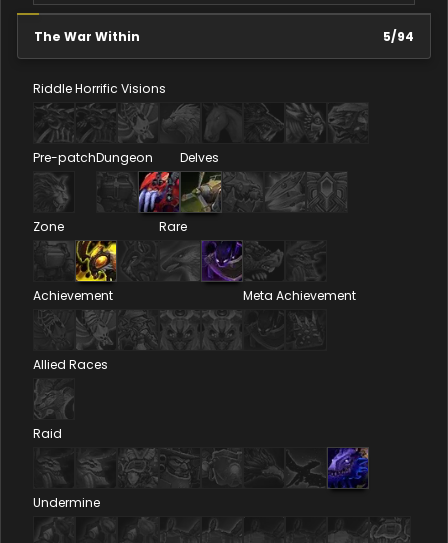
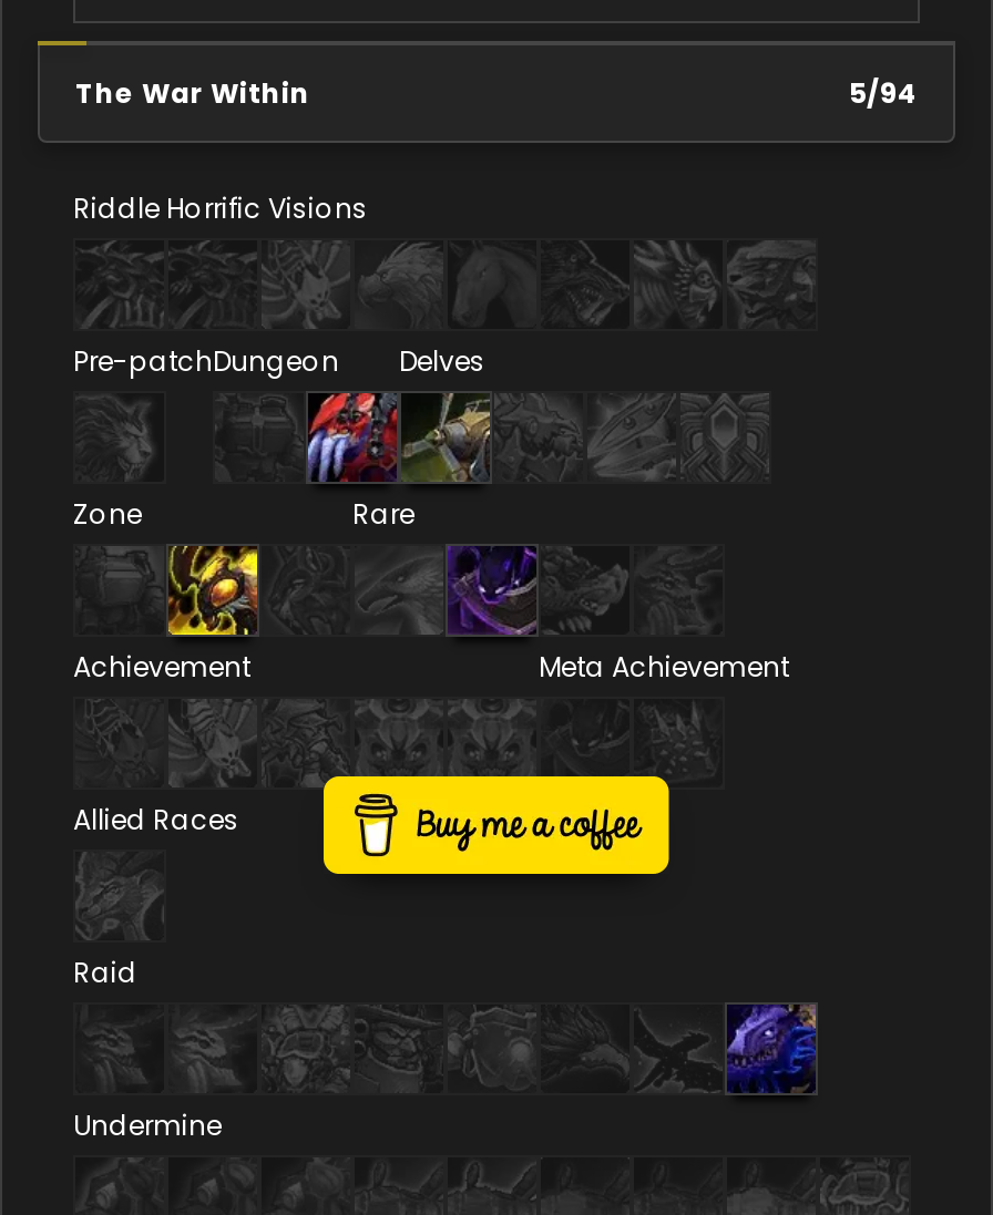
+ [image]
